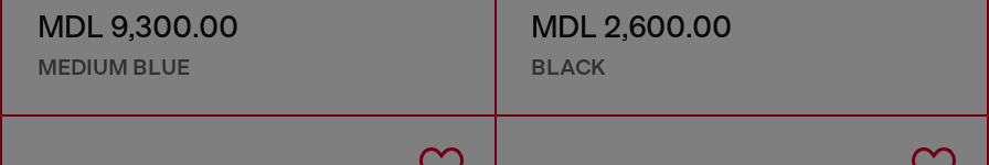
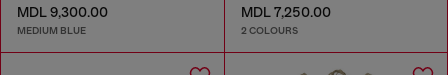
- MDL 2,600.00
- BLACK
+ MDL 7,250.00
+ 2 COLOURS
